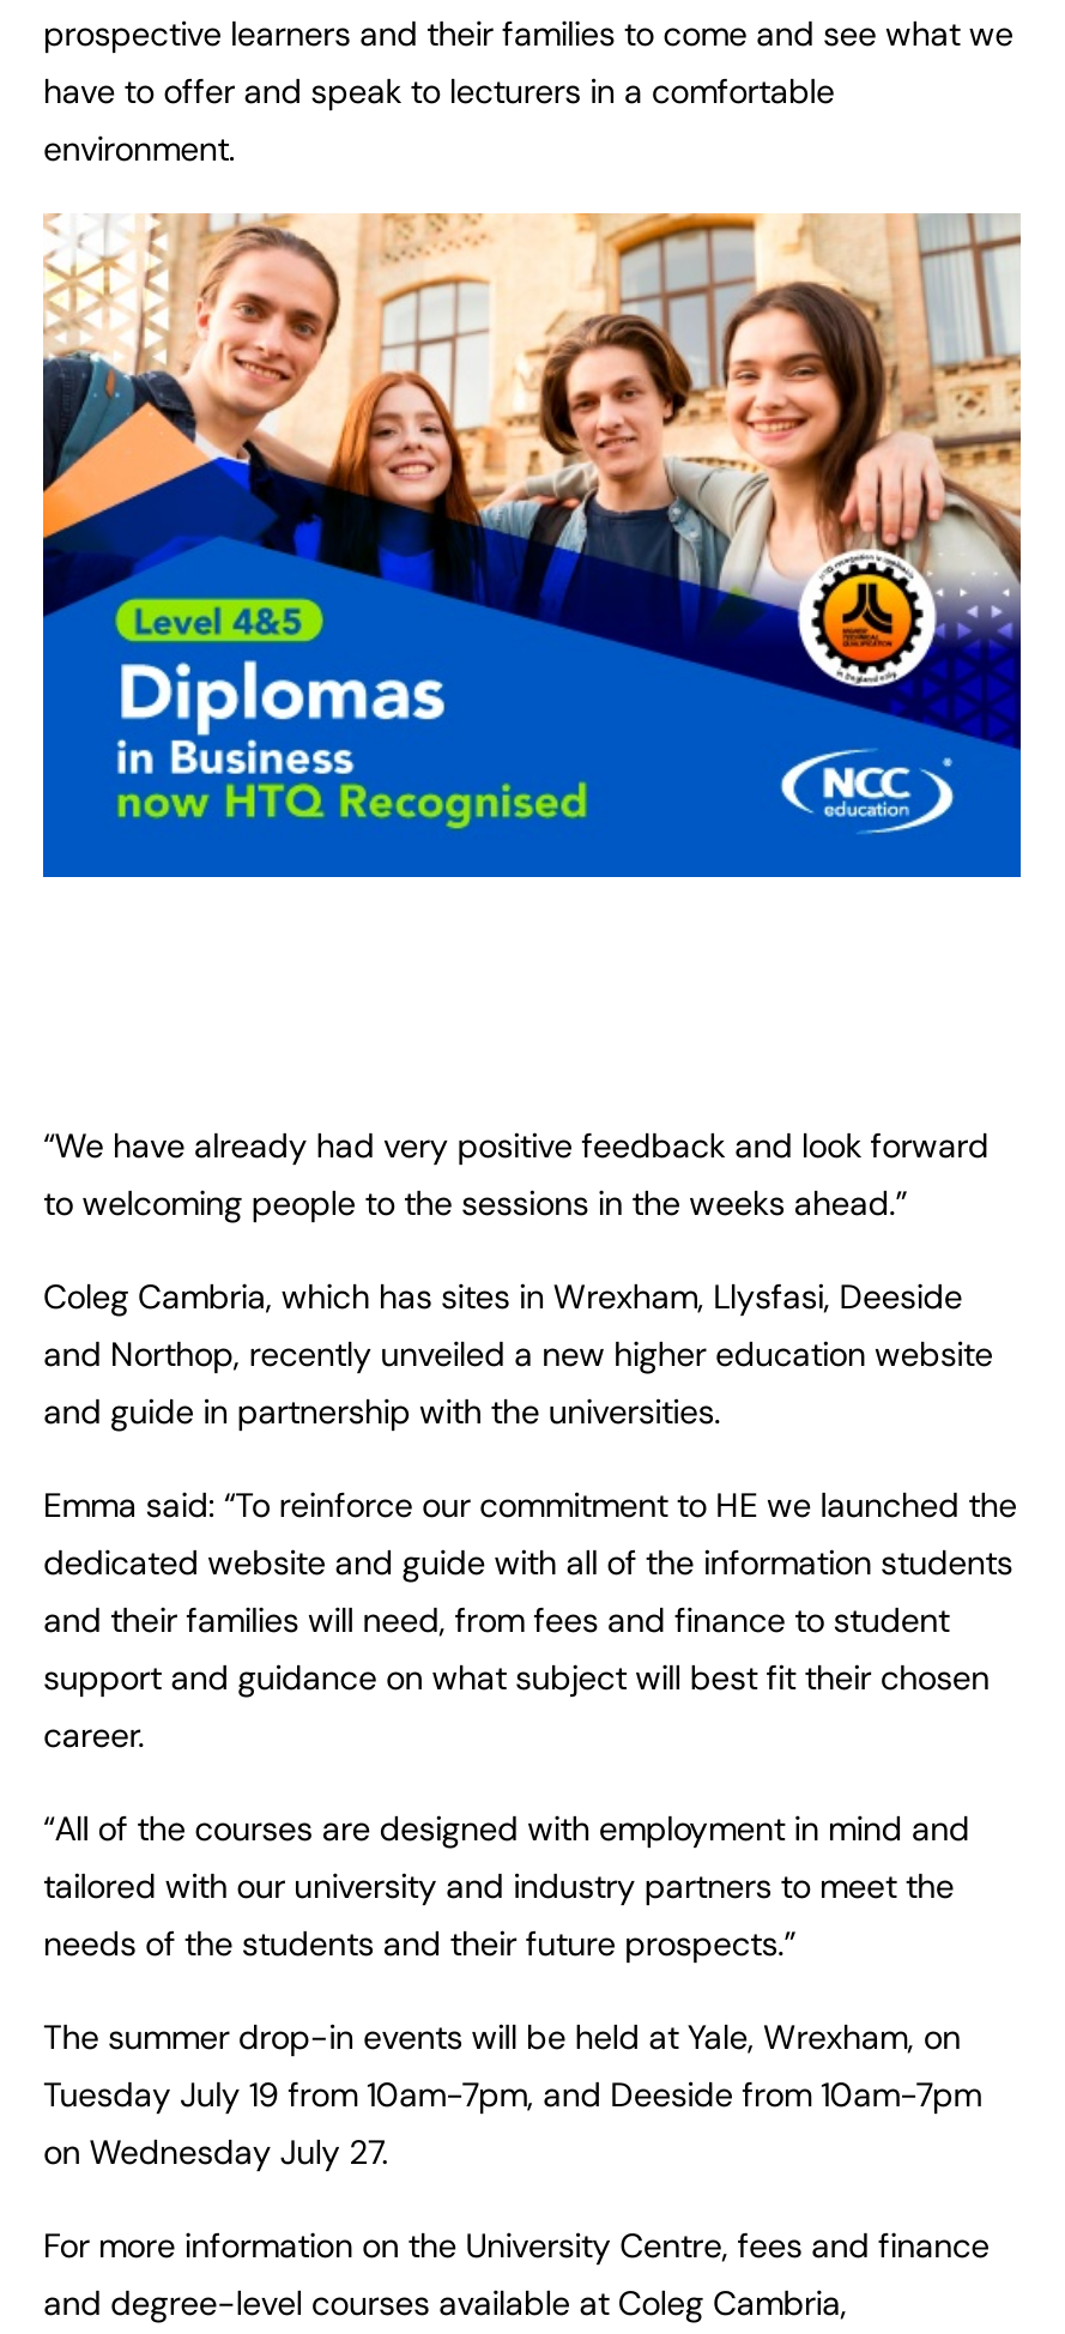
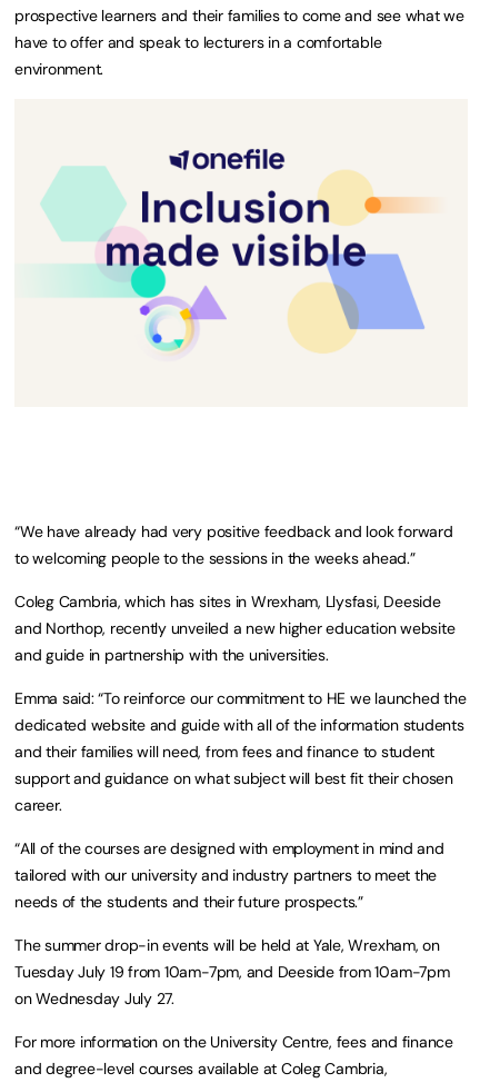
- [image]
+ [image]
